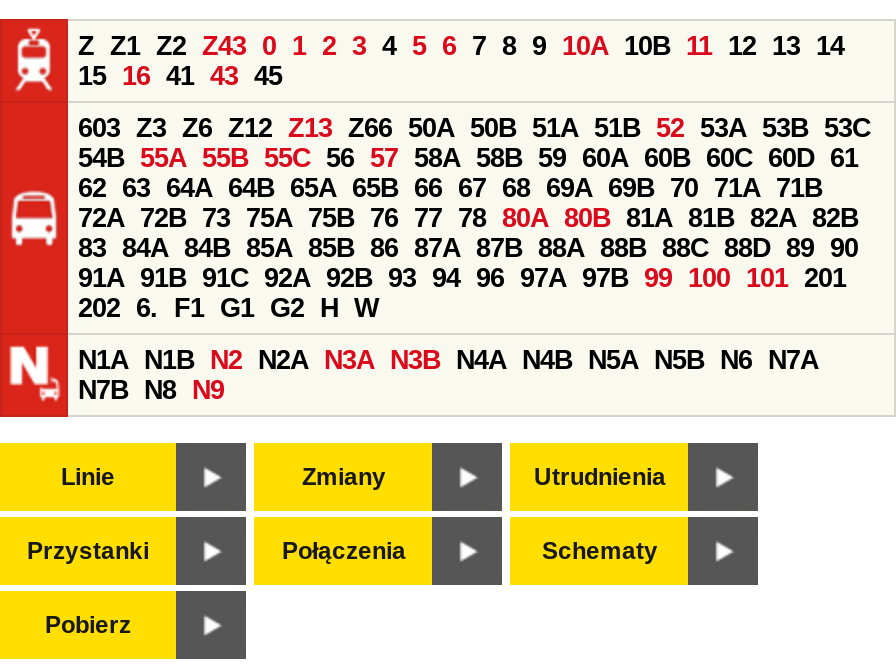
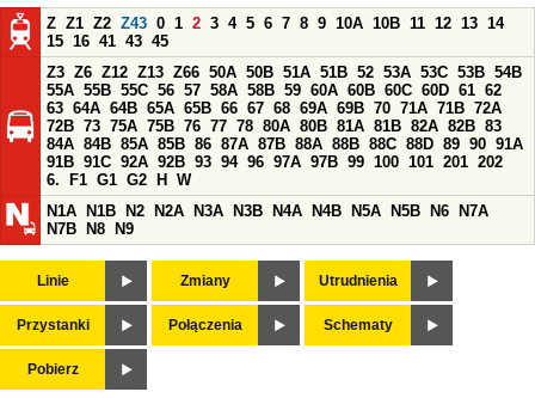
- 603 Z3 Z6 Z12 Z13 Z66 50A 50B 51A 51B 52 53A 53B 53C
- 54B 55A 55B 55C 56 57 58A 58B 59 60A 60B 60C 60D 61
- 62 63 64A 64B 65A 65B 66 67 68 69A 69B 70 71A 71B
- 72A 72B 73 75A 75B 76 77 78 80A 80B 81A 81B 82A 82B
- 83 84A 84B 85A 85B 86 87A 87B 88A 88B 88C 88D 89 90
- 91A 91B 91C 92A 92B 93 94 96 97A 97B 99 100 101 201
- 202 6. F1 G1 G2 H W
+ Z3 Z6 Z12 Z13 Z66 50A 50B 51A 51B 52 53A 53C 53B 54B
+ 55A 55B 55C 56 57 58A 58B 59 60A 60B 60C 60D 61 62
+ 63 64A 64B 65A 65B 66 67 68 69A 69B 70 71A 71B 72A
+ 72B 73 75A 75B 76 77 78 80A 80B 81A 81B 82A 82B 83
+ 84A 84B 85A 85B 86 87A 87B 88A 88B 88C 88D 89 90 91A
+ 91B 91C 92A 92B 93 94 96 97A 97B 99 100 101 201 202
+ 6. F1 G1 G2 H W
